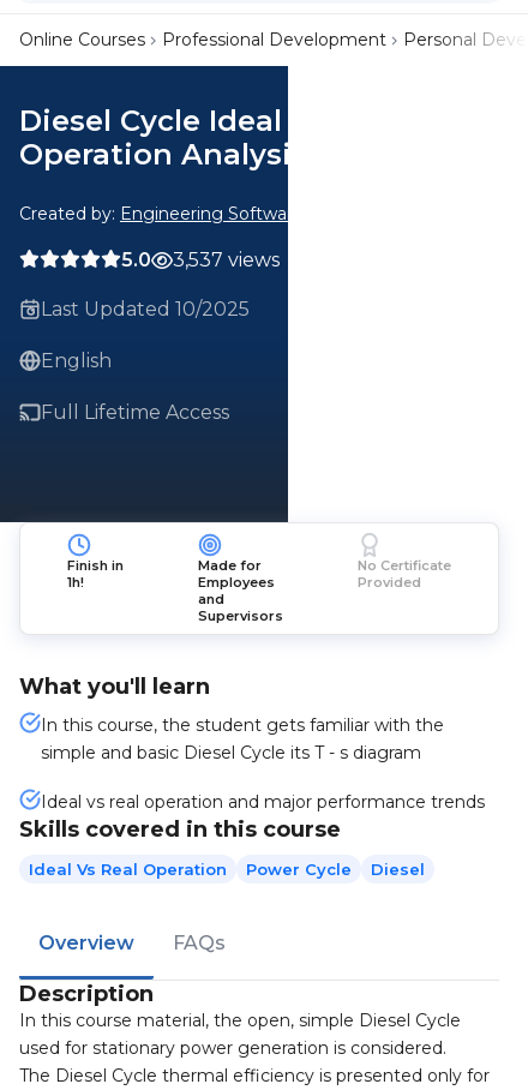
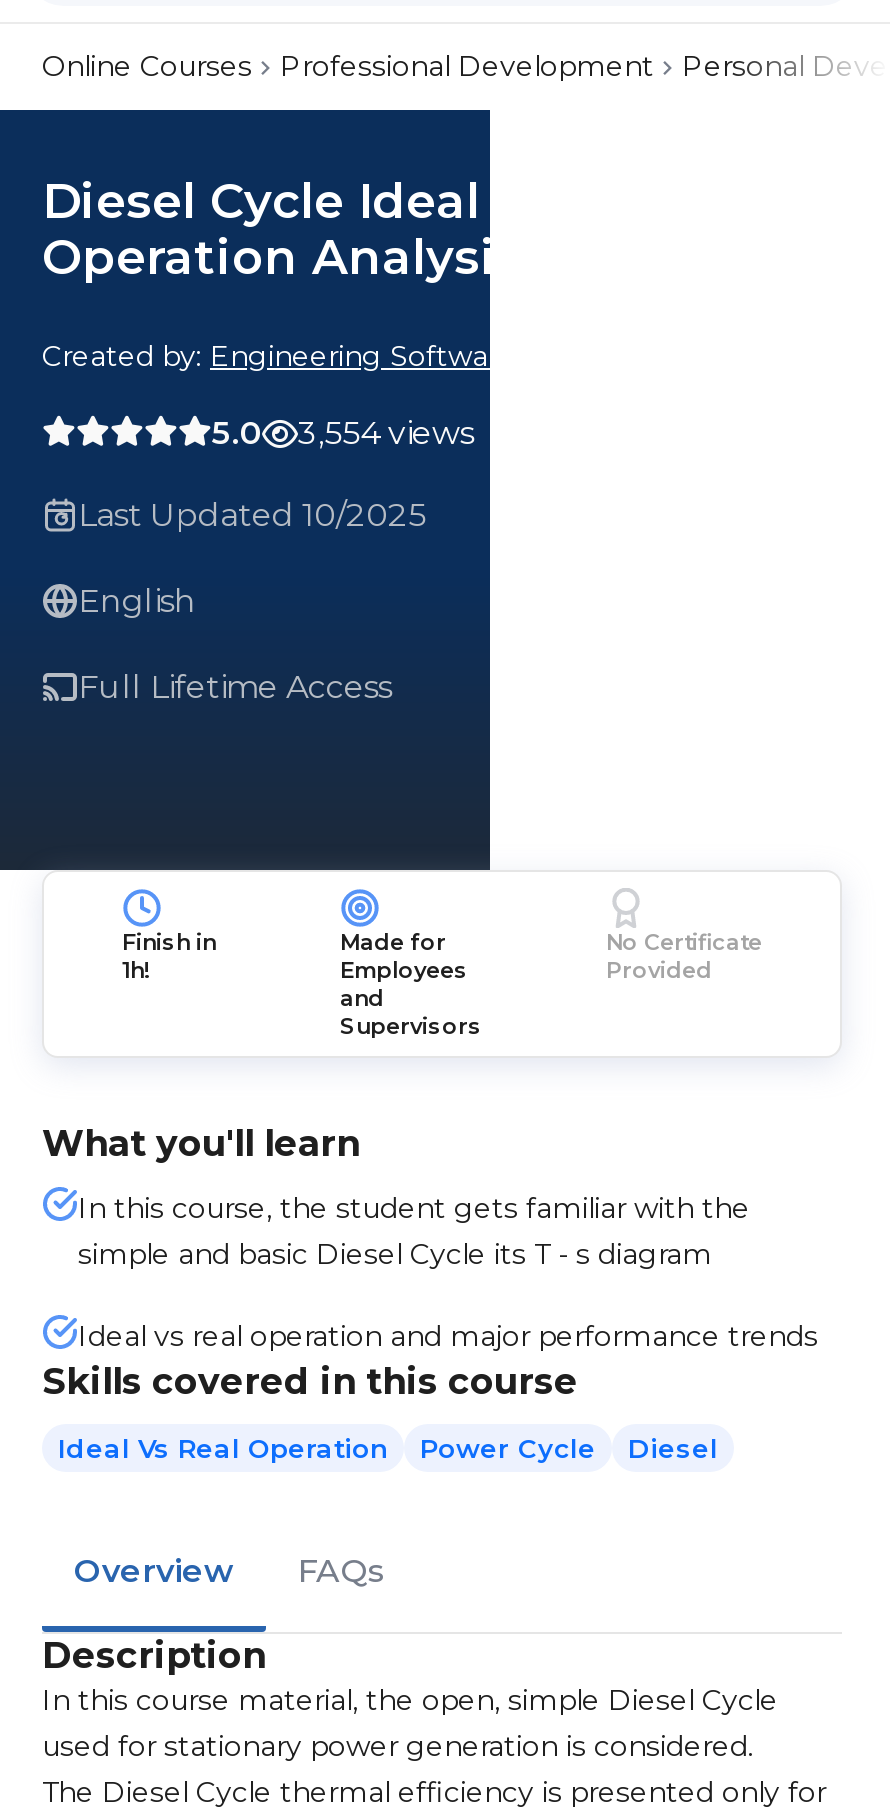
- 5.0 3,537 views
+ 5.0 3,554 views
